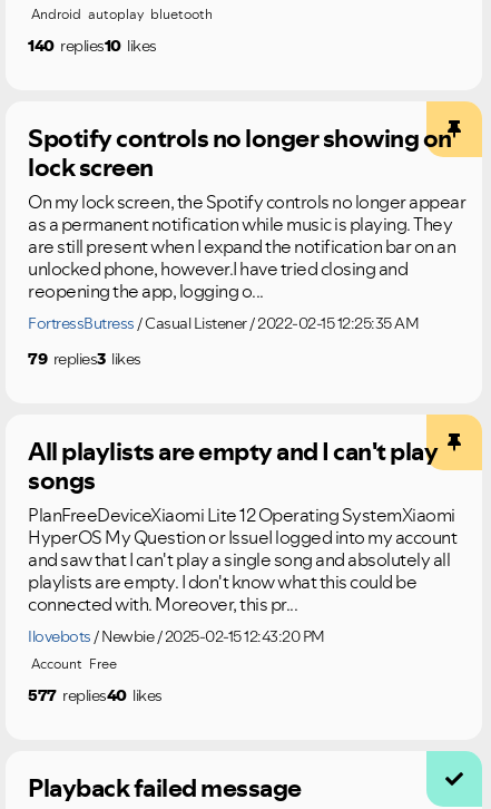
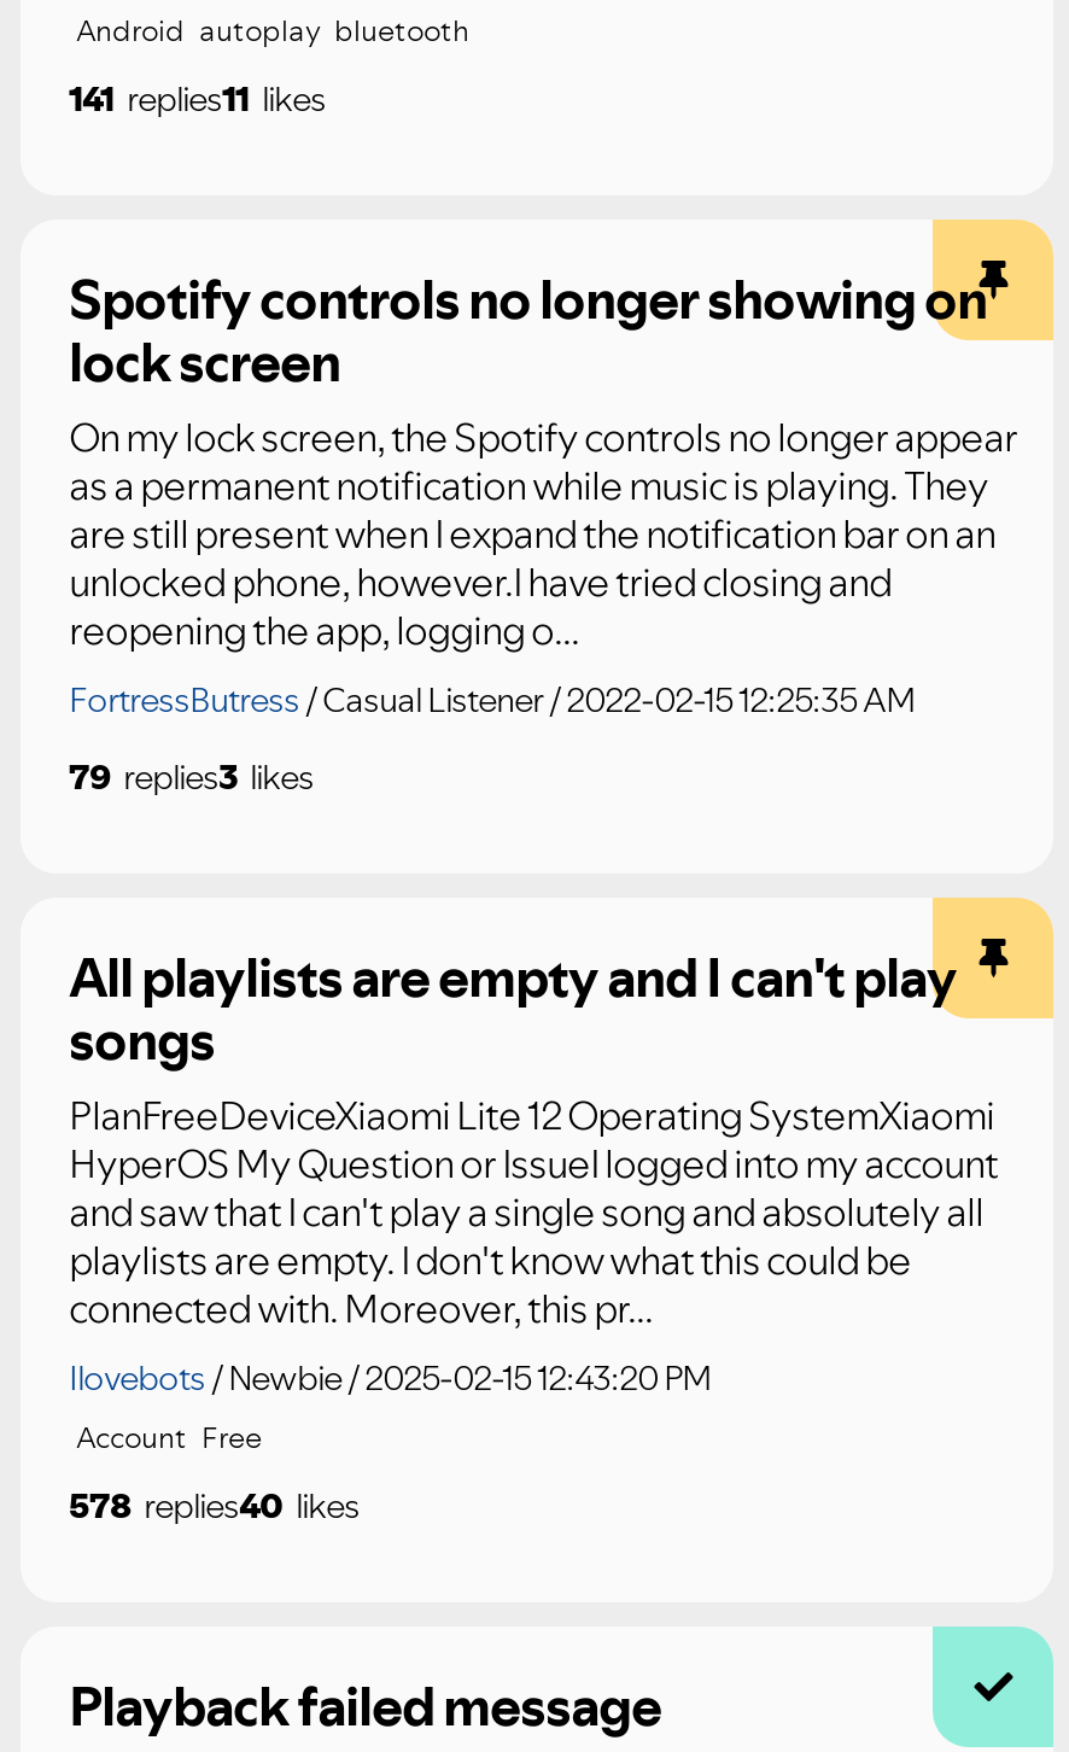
- 140 replies10 likes
+ 141 replies11 likes

- 577 replies40 likes
+ 578 replies40 likes
